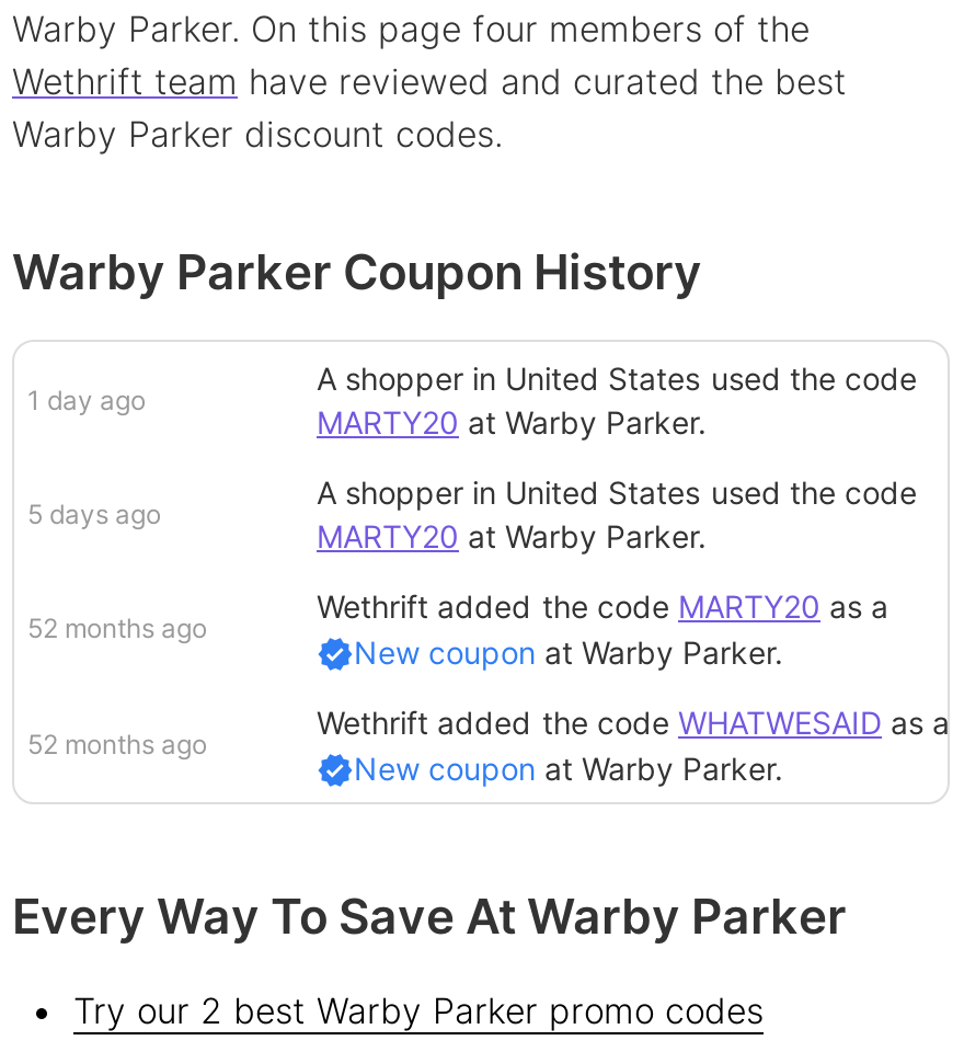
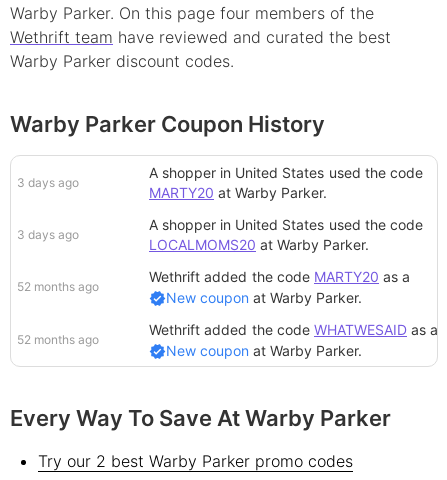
- 1 day ago
+ 3 days ago

- 5 days ago
+ 3 days ago

- MARTY20 at Warby Parker.
+ LOCALMOMS20 at Warby Parker.
